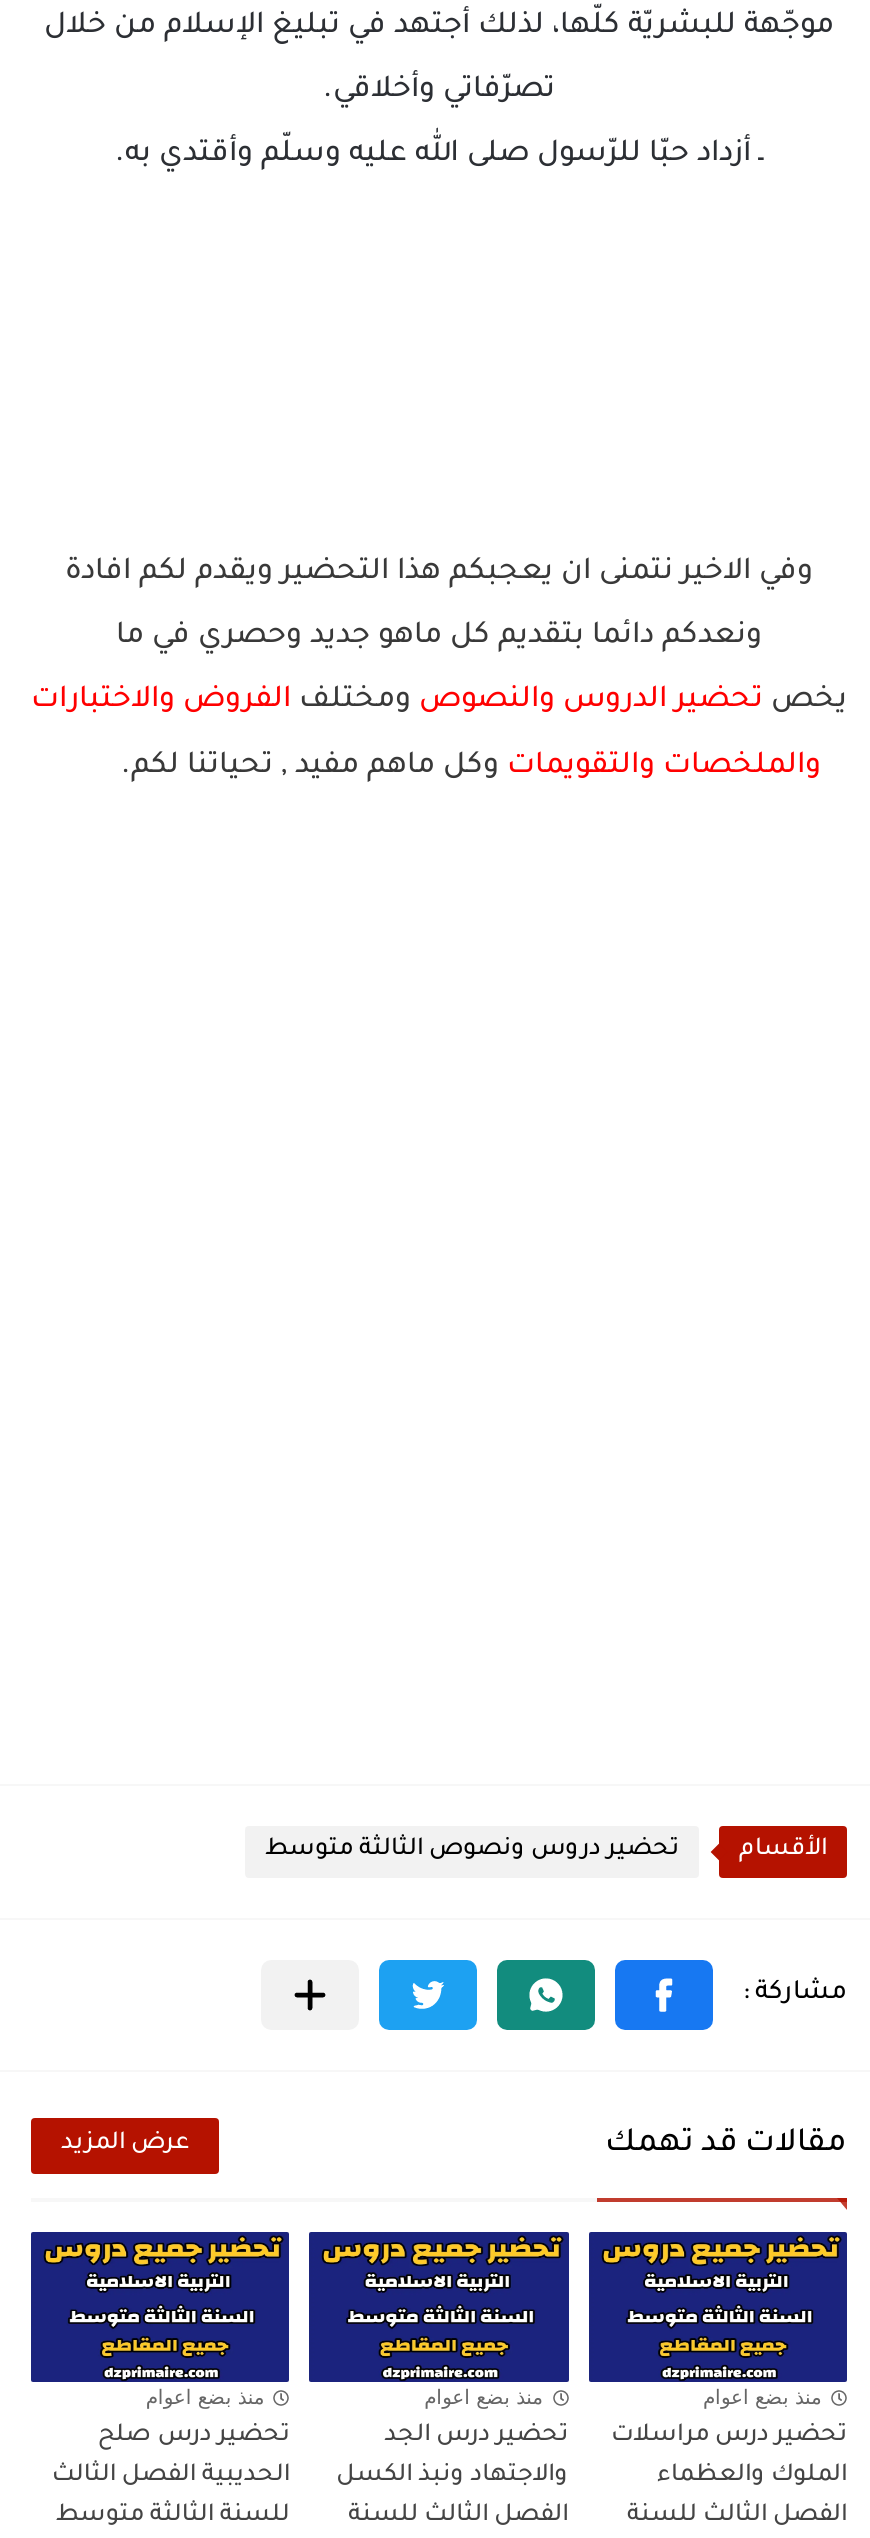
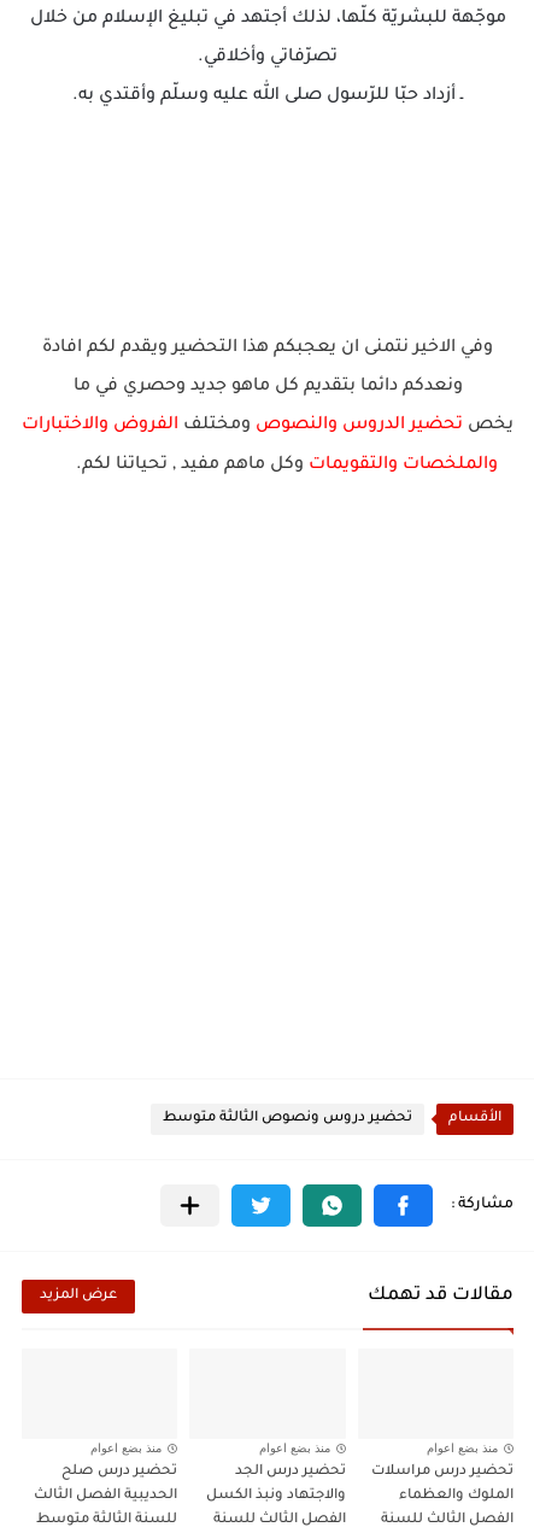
- [image]

- [image]

- [image]
